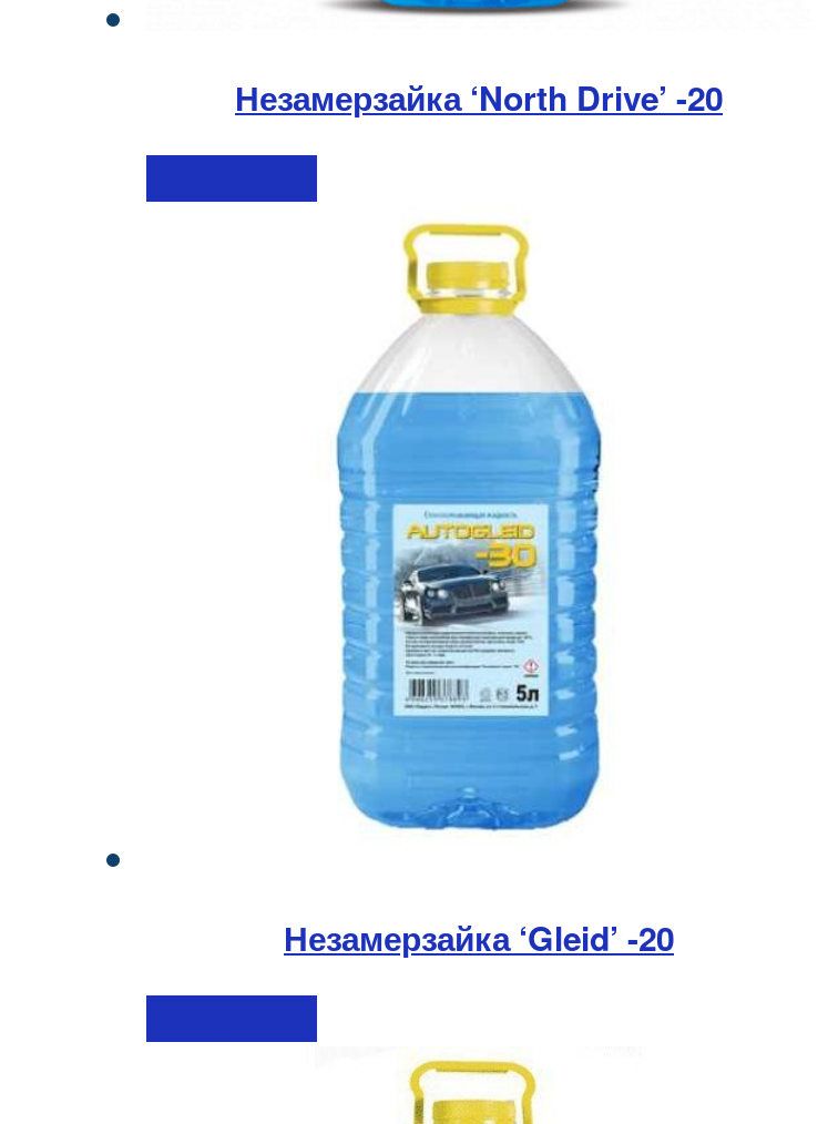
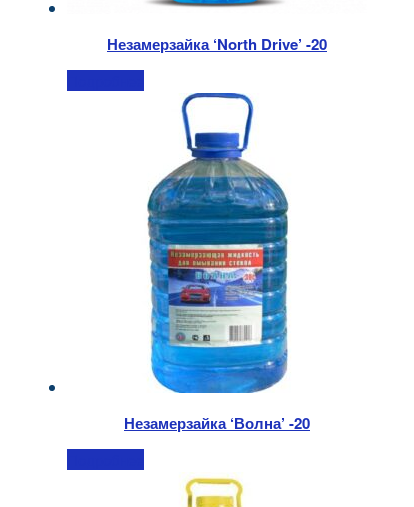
- [image]
- Незамерзайка ‘Gleid’ -20
+ [image]
+ Незамерзайка ‘Волна’ -20
